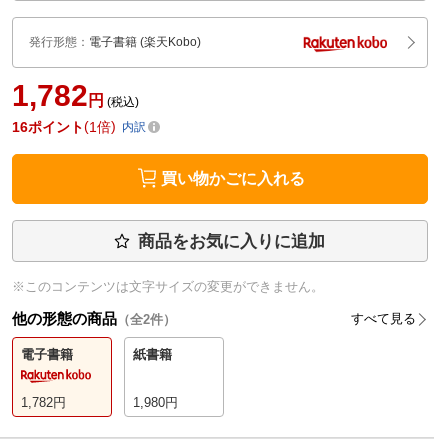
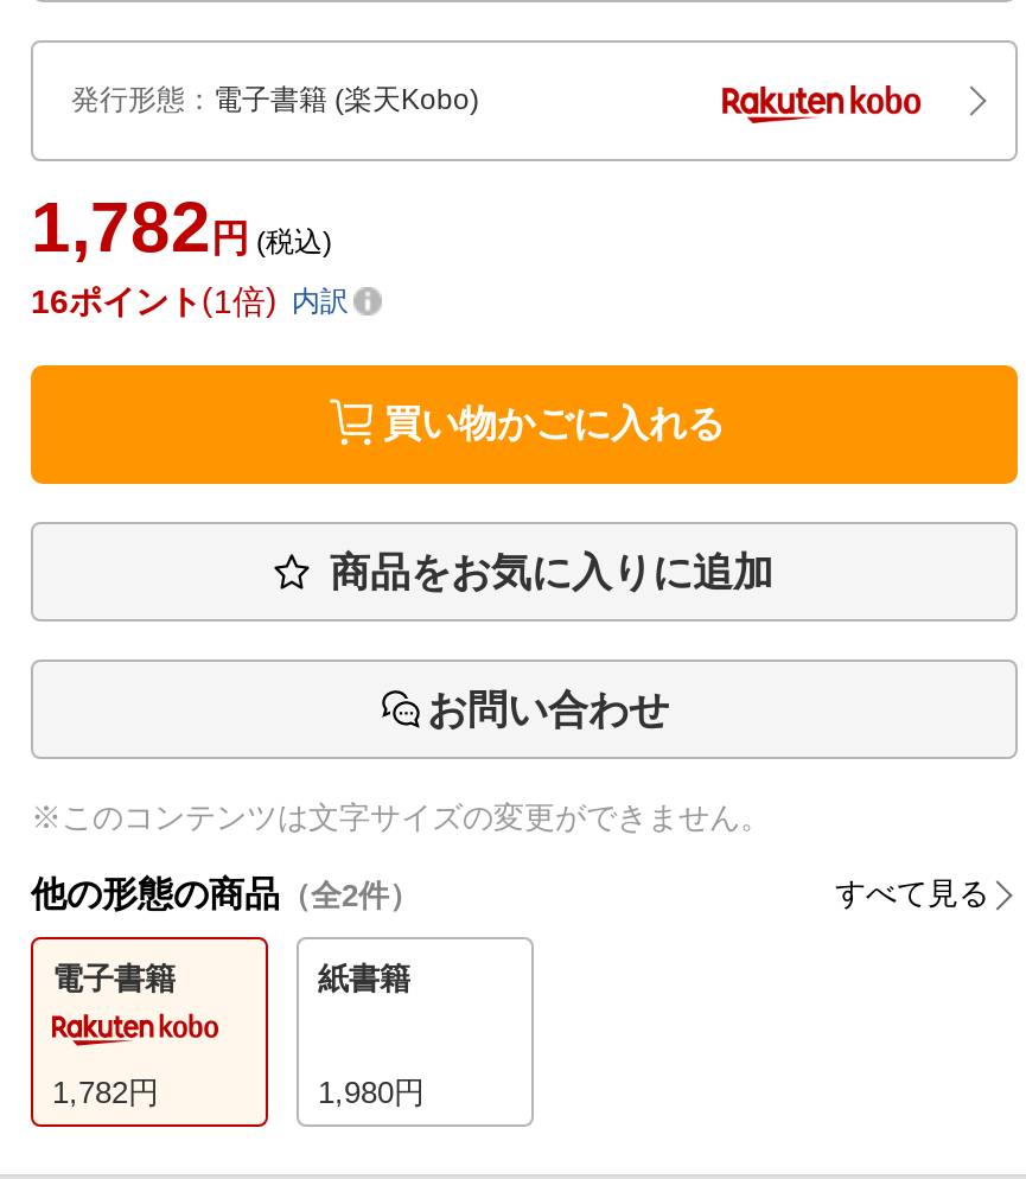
+ お問い合わせ
